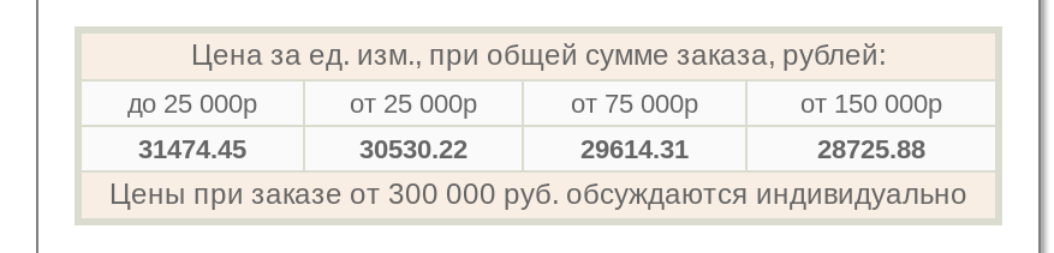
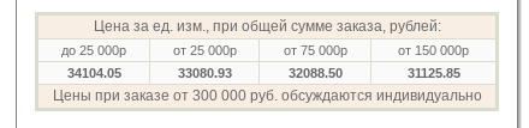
- 31474.45
+ 34104.05

- 30530.22
+ 33080.93

- 29614.31
+ 32088.50

- 28725.88
+ 31125.85
